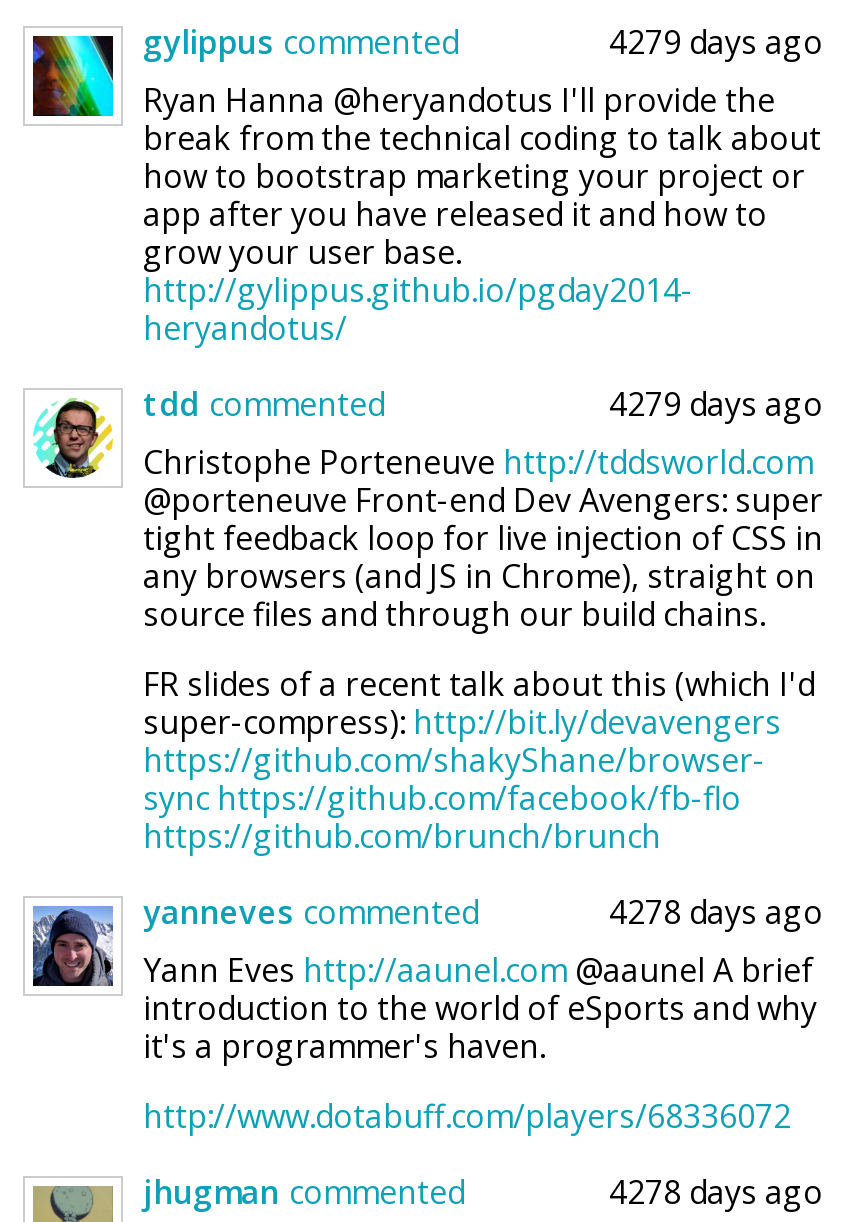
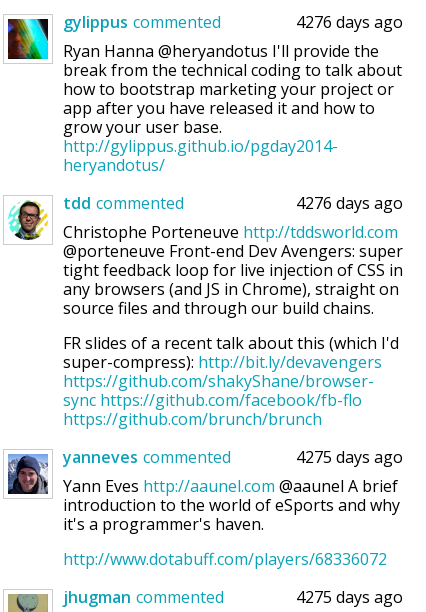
- 4279 days ago
+ 4276 days ago

- 4279 days ago
+ 4276 days ago

- 4278 days ago
+ 4275 days ago

- 4278 days ago
+ 4275 days ago
